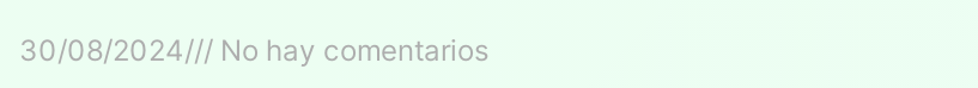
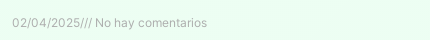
- 30/08/2024 No hay comentarios
+ 02/04/2025 No hay comentarios
